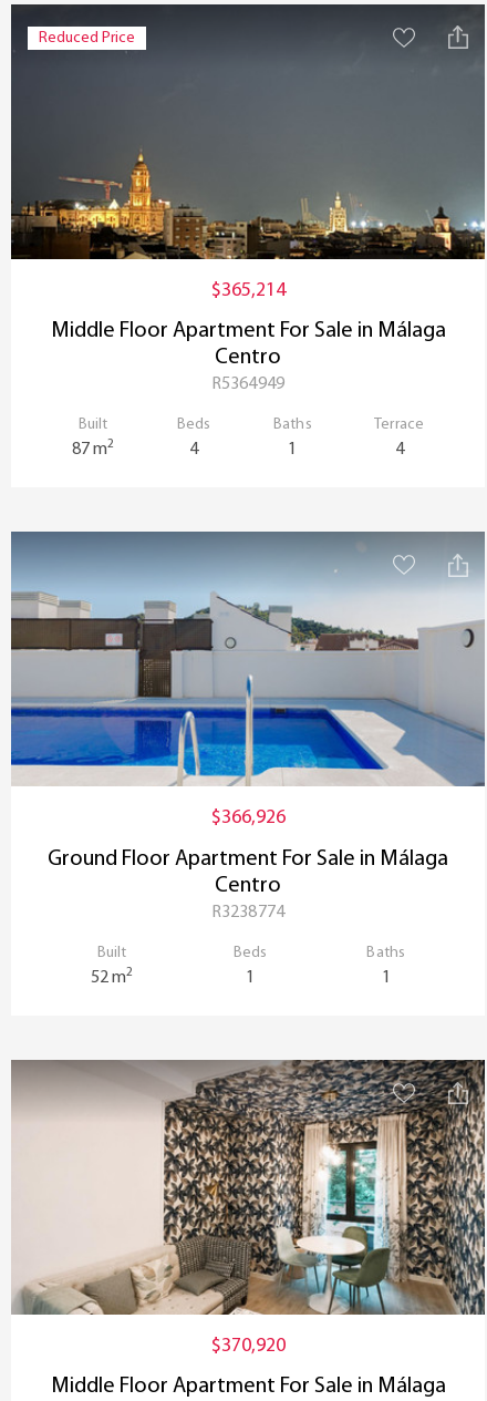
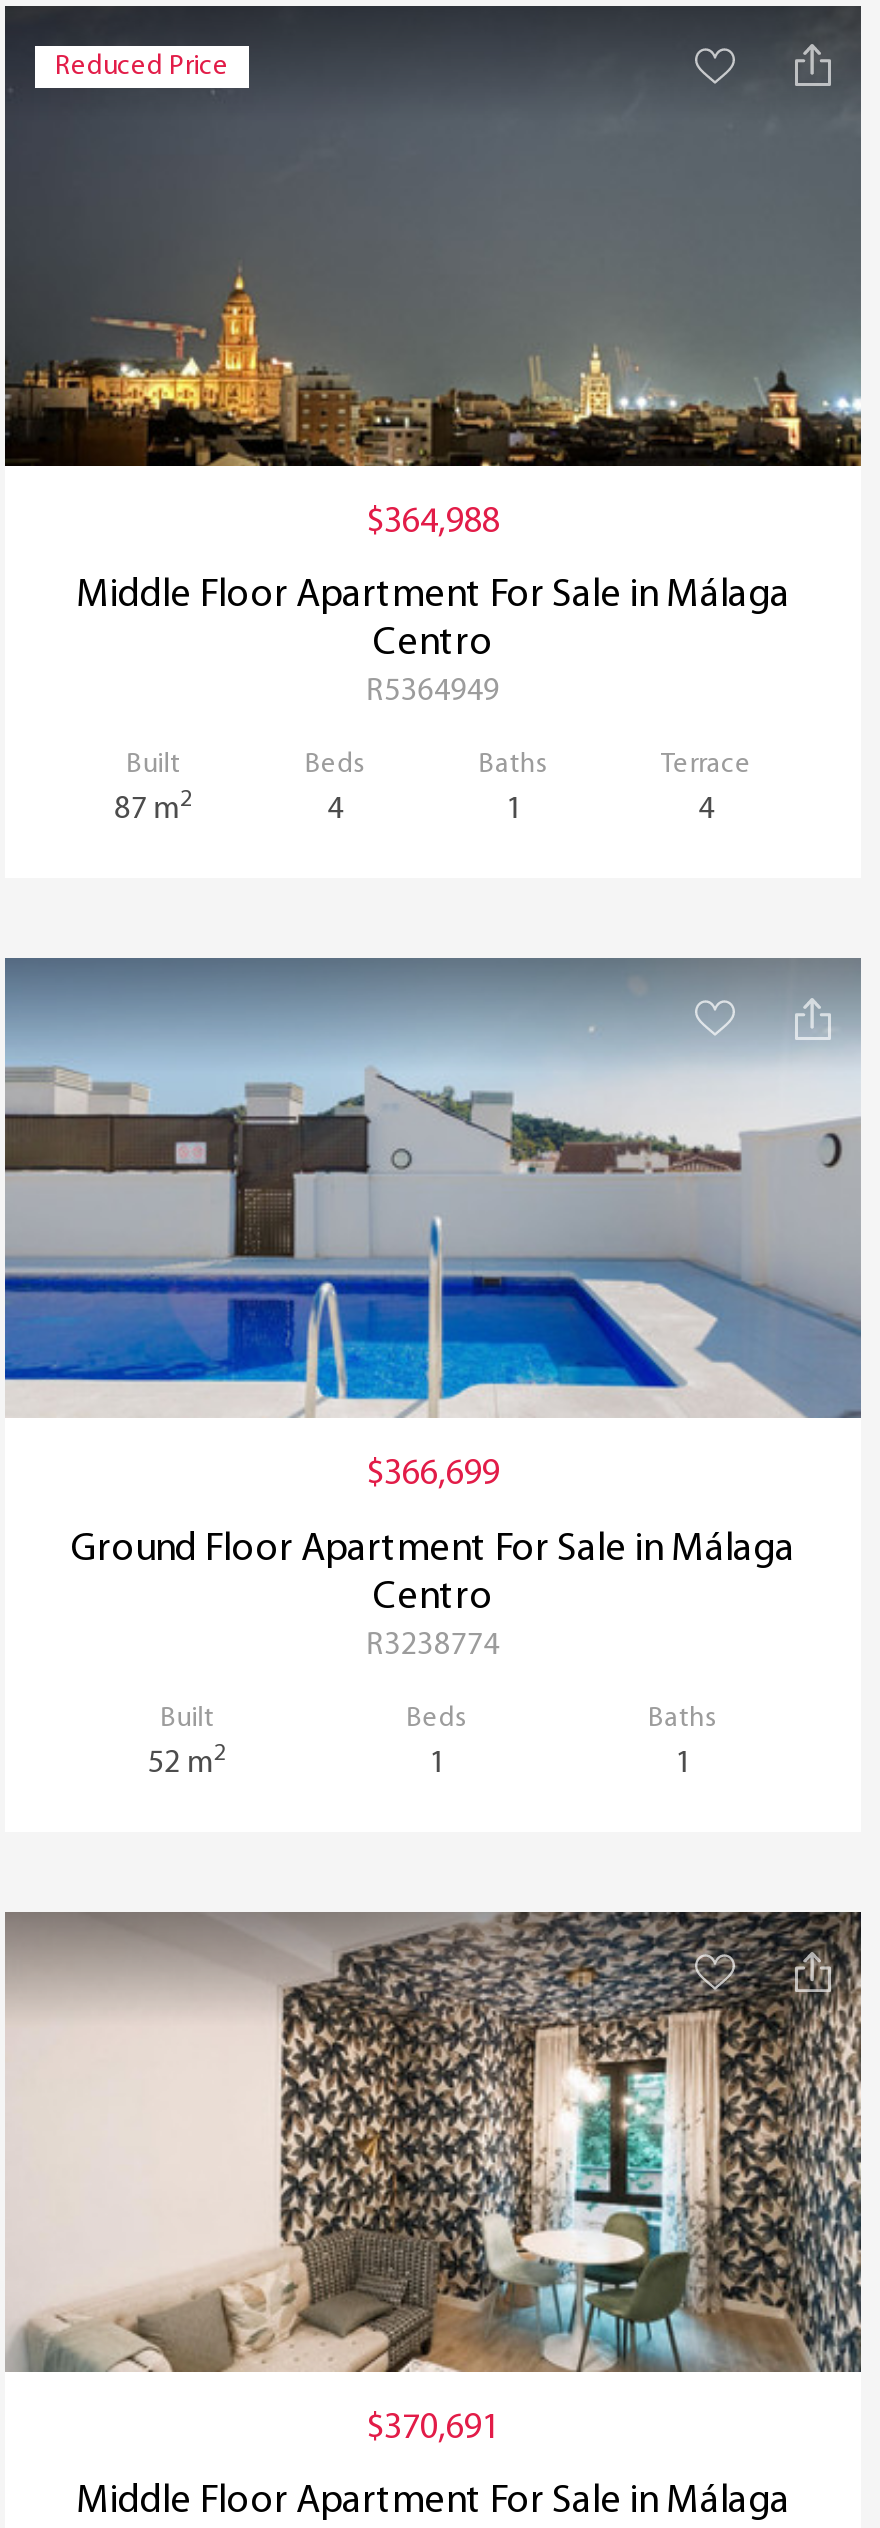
- $365,214
+ $364,988

- $366,926
+ $366,699

- $370,920
+ $370,691
